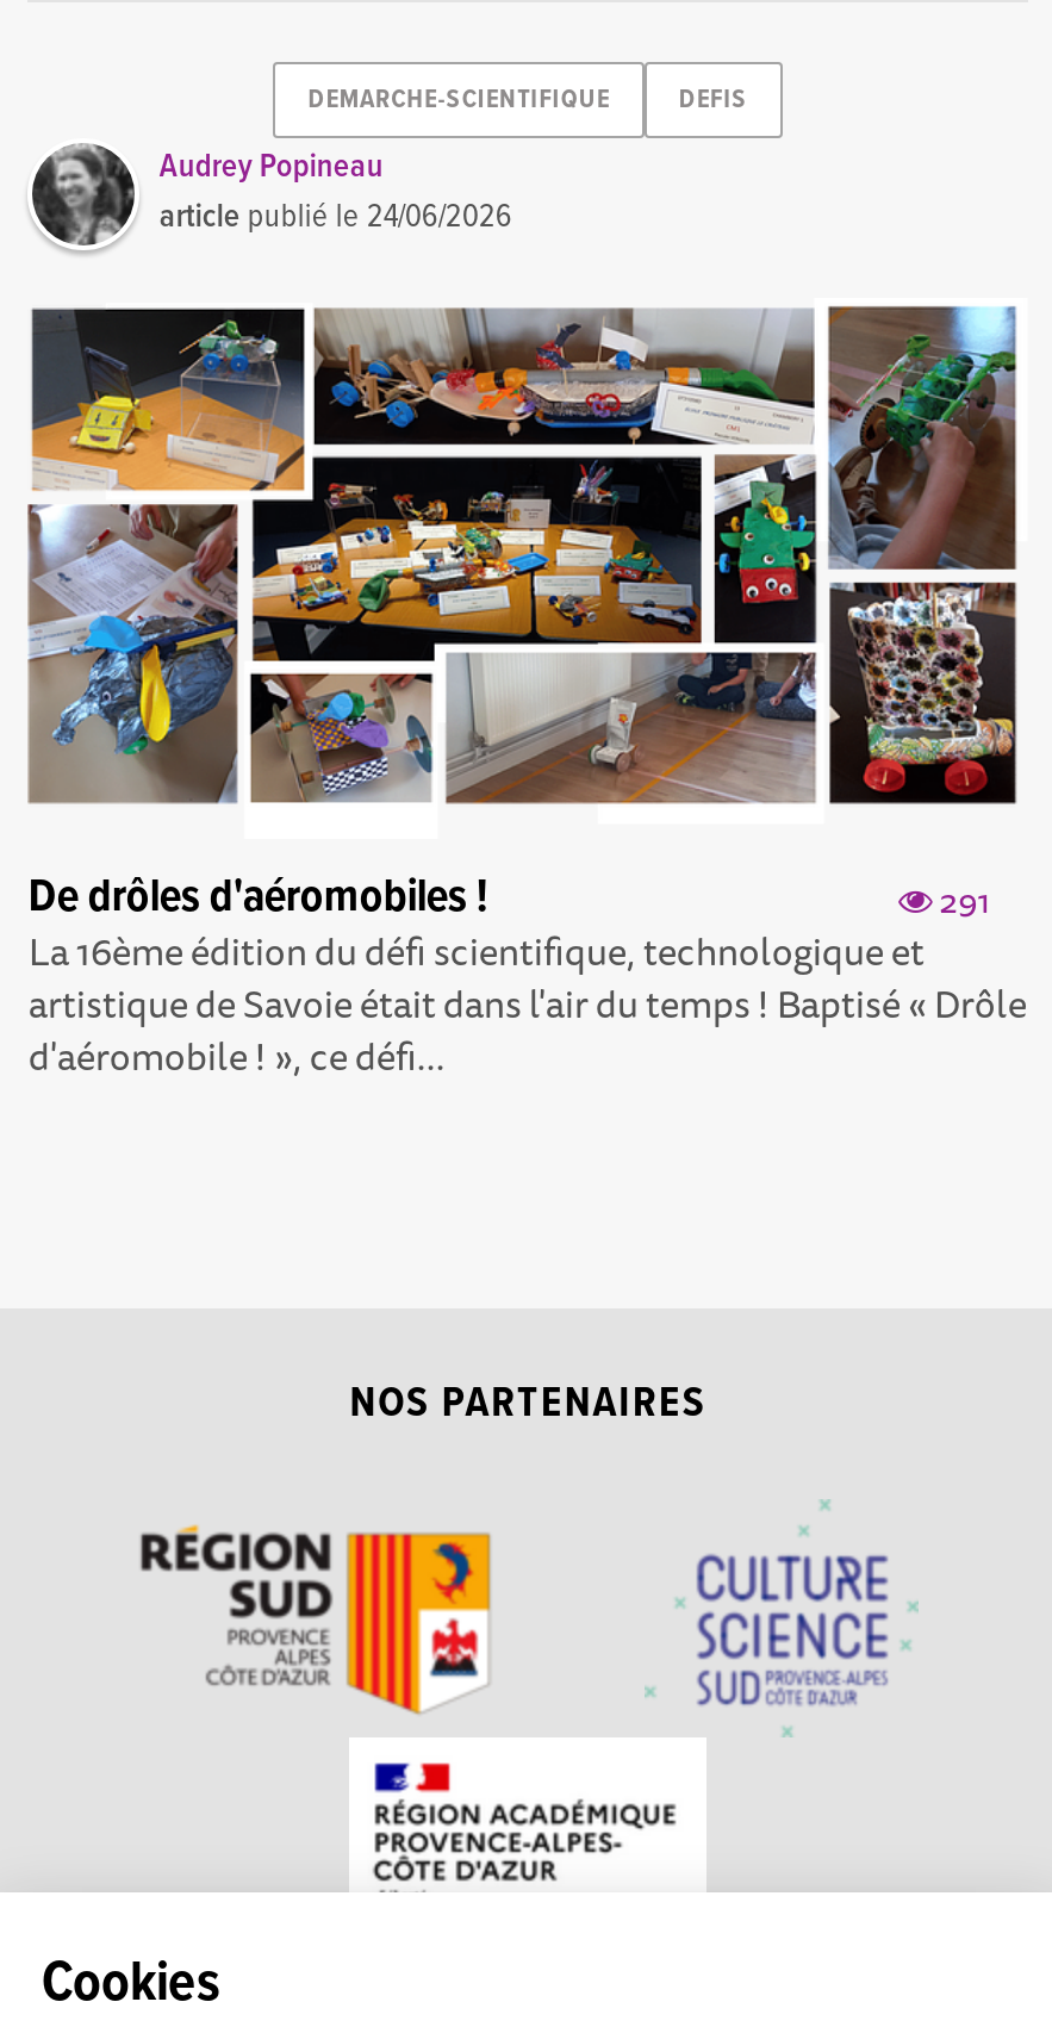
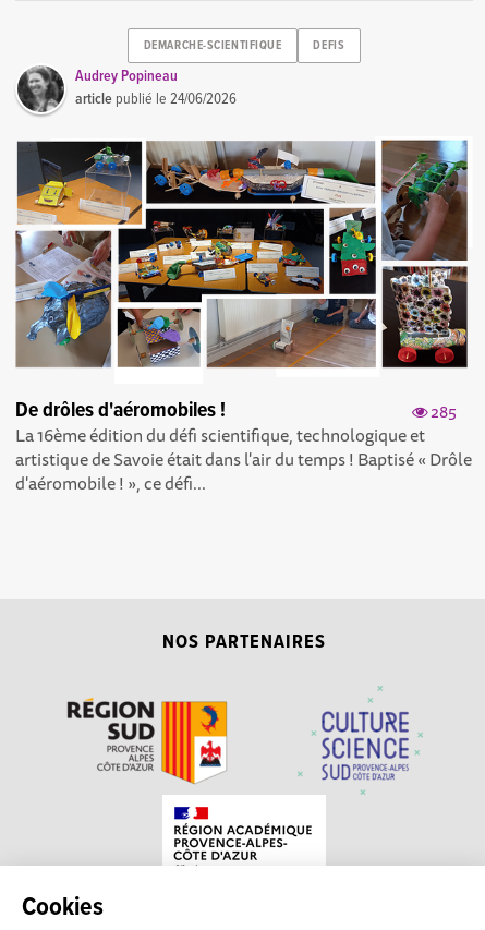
- 291
+ 285
